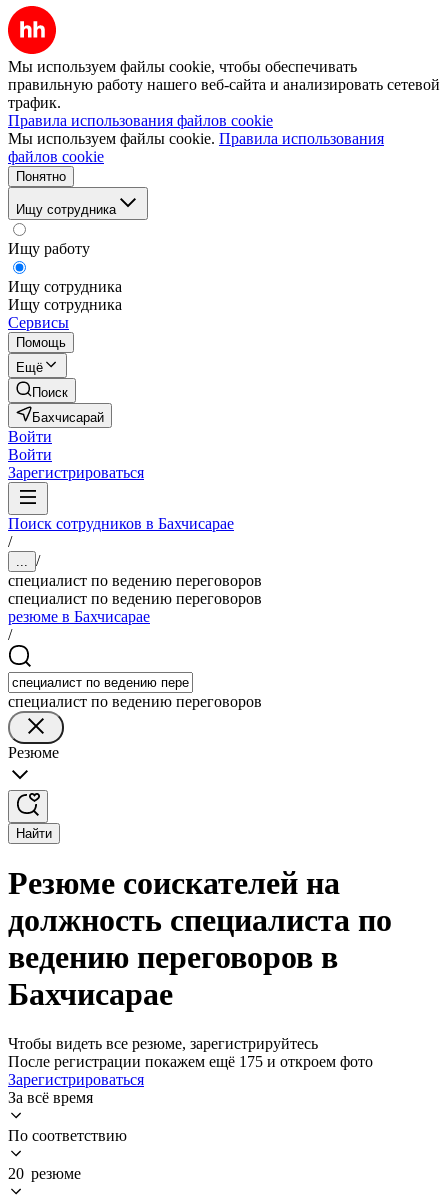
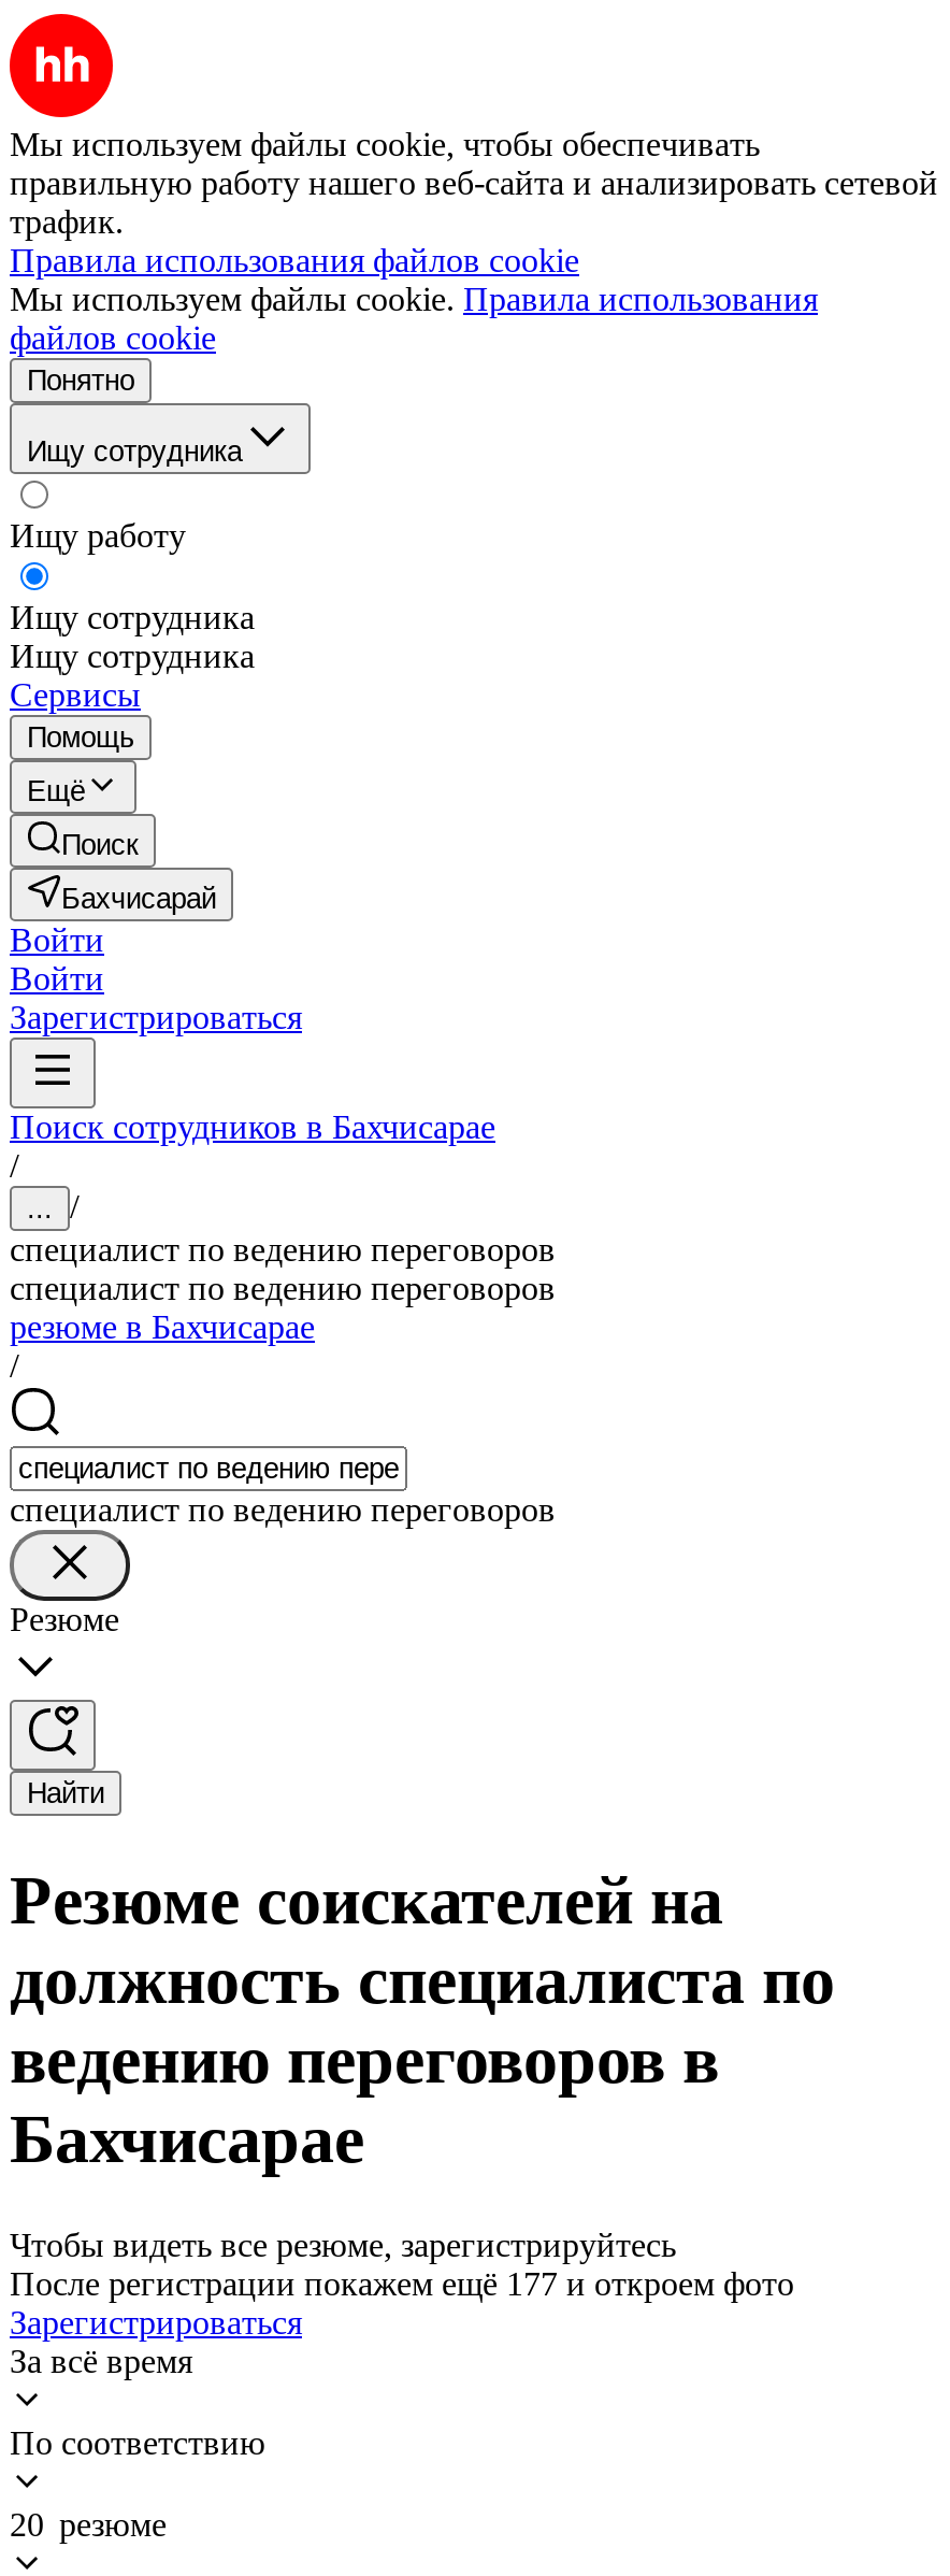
- После регистрации покажем ещё 175 и откроем фото
+ После регистрации покажем ещё 177 и откроем фото
